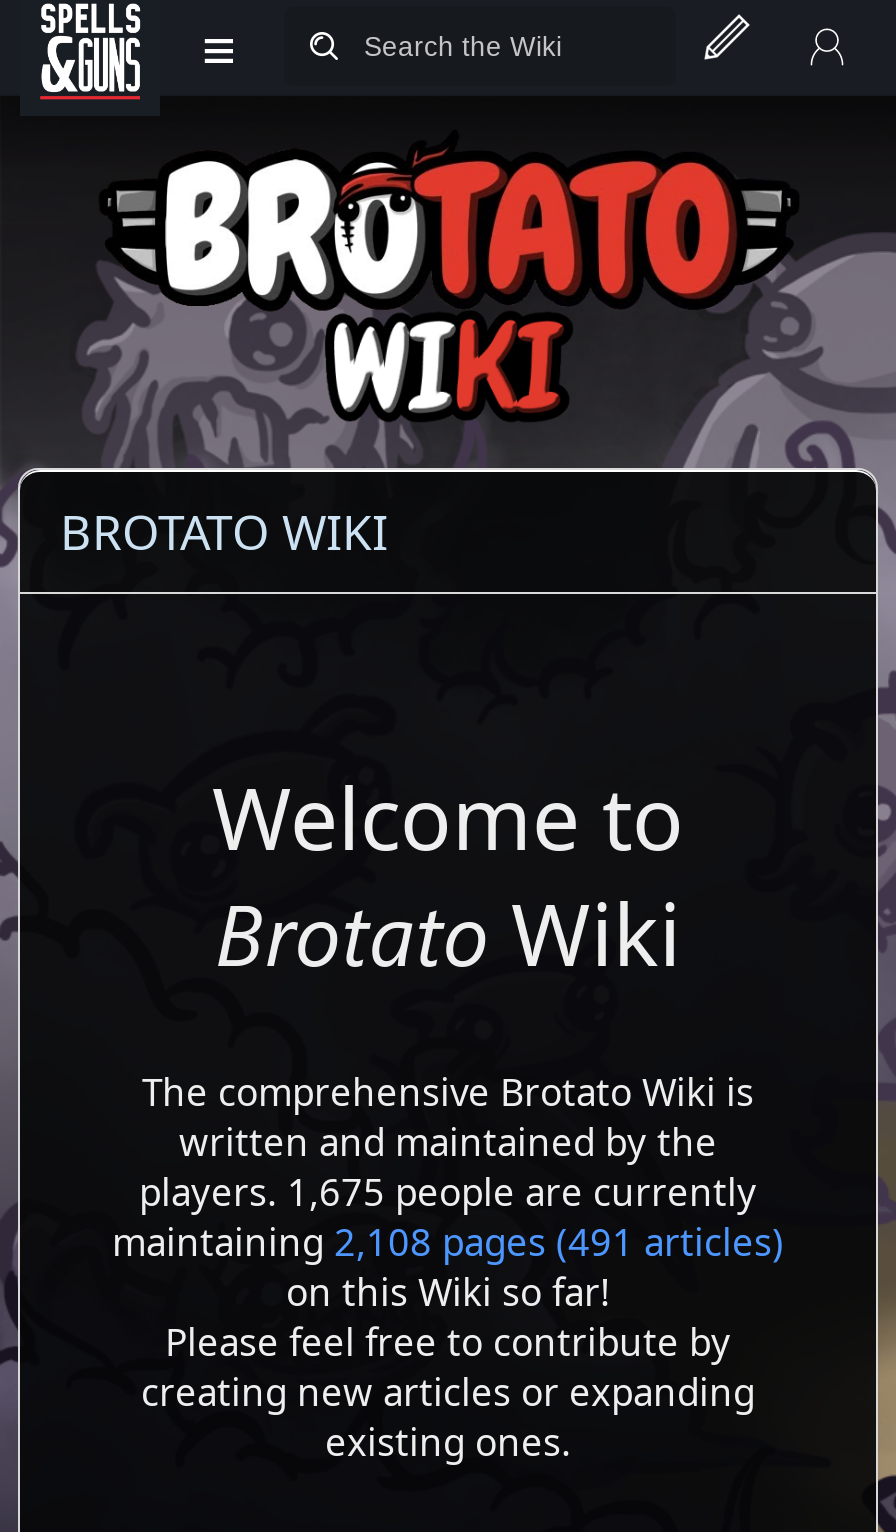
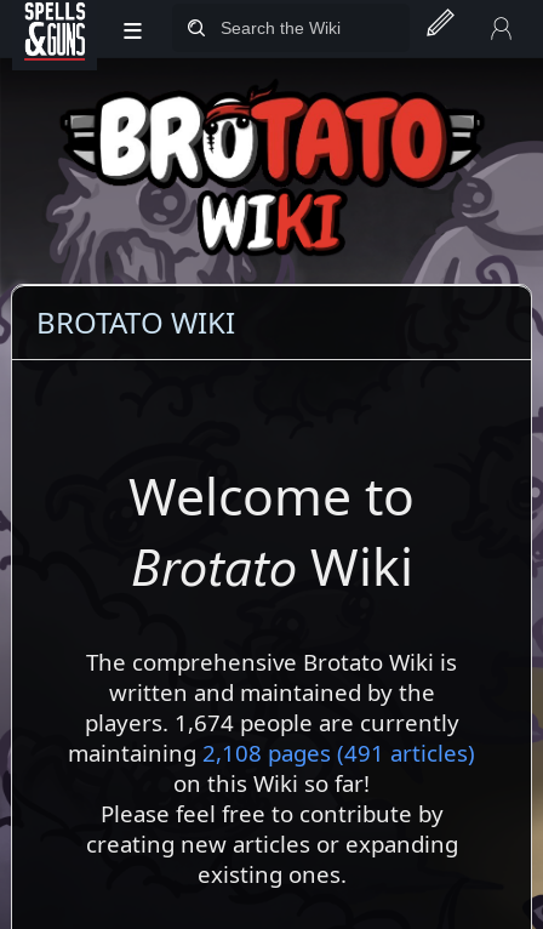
- players. 1,675 people are currently
+ players. 1,674 people are currently
